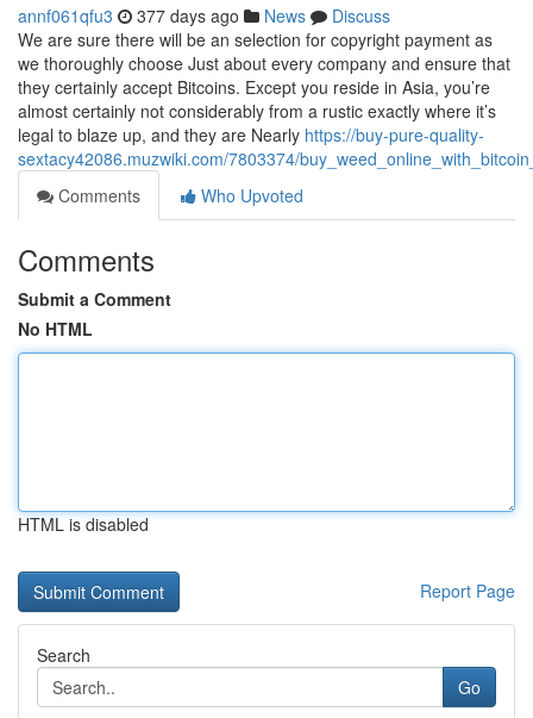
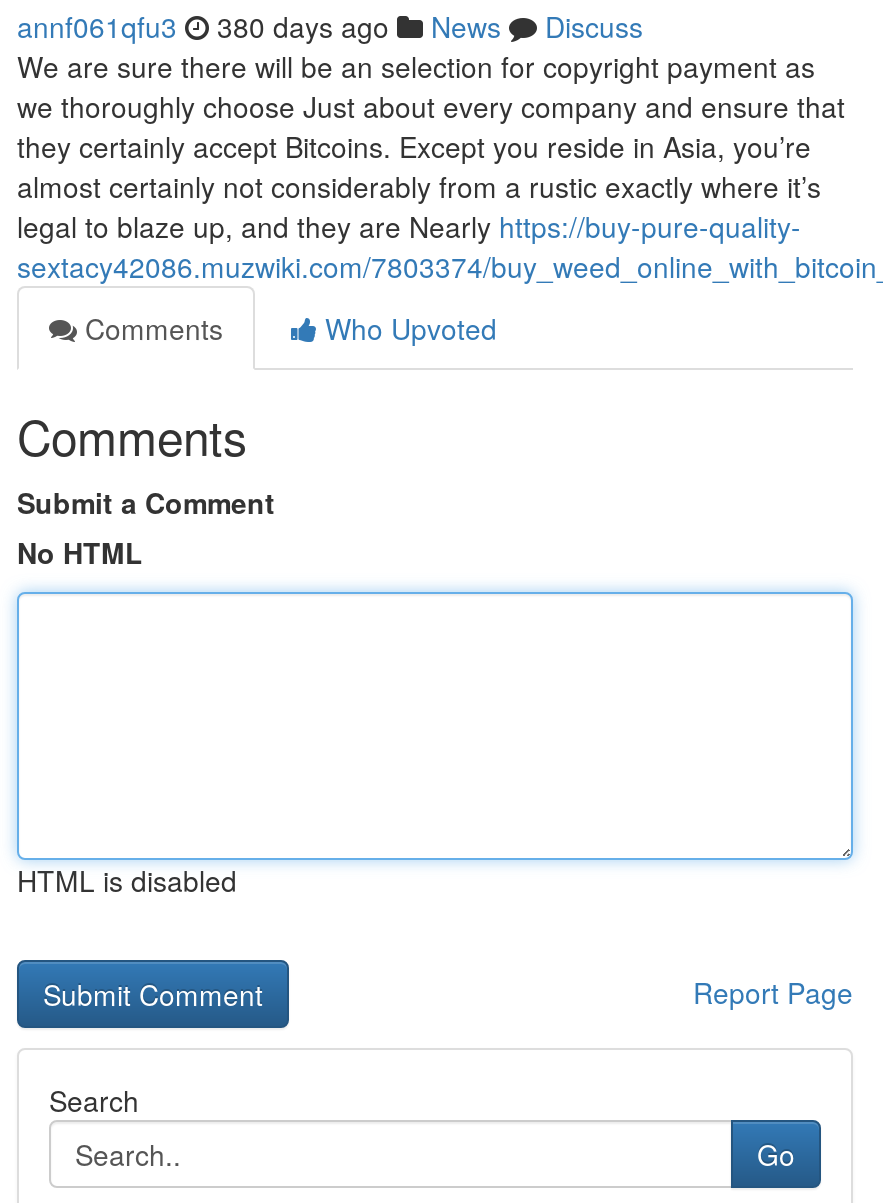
- annf061qfu3 377 days ago News Discuss
+ annf061qfu3 380 days ago News Discuss
